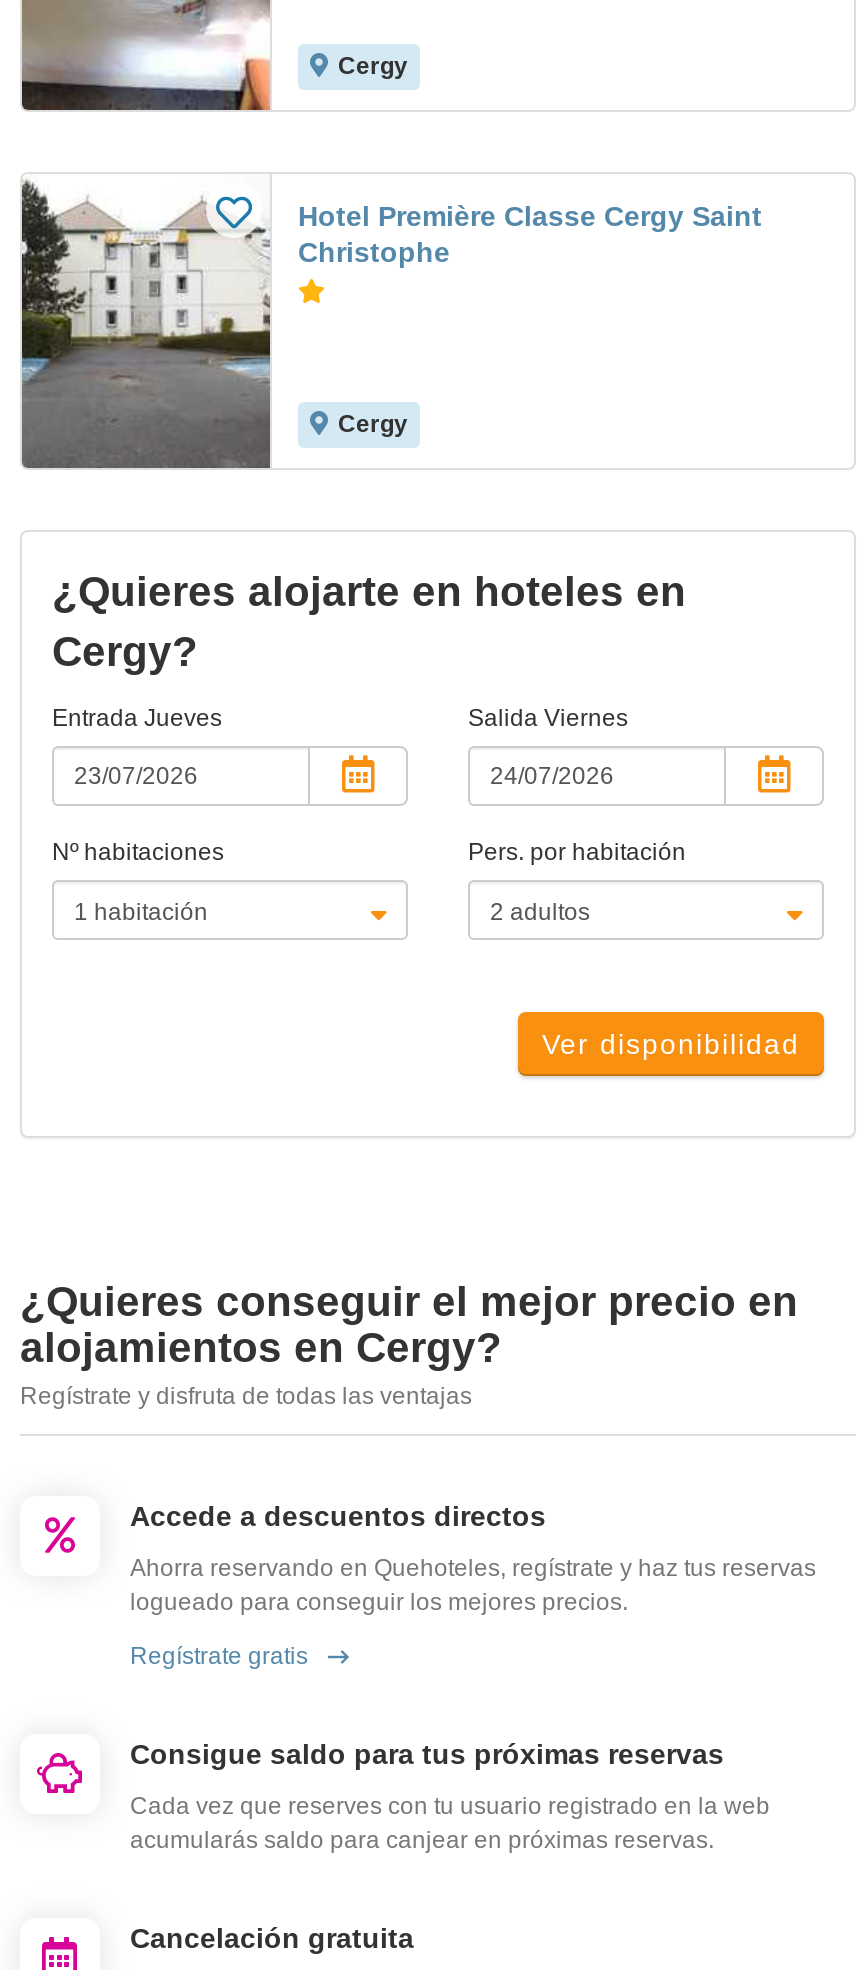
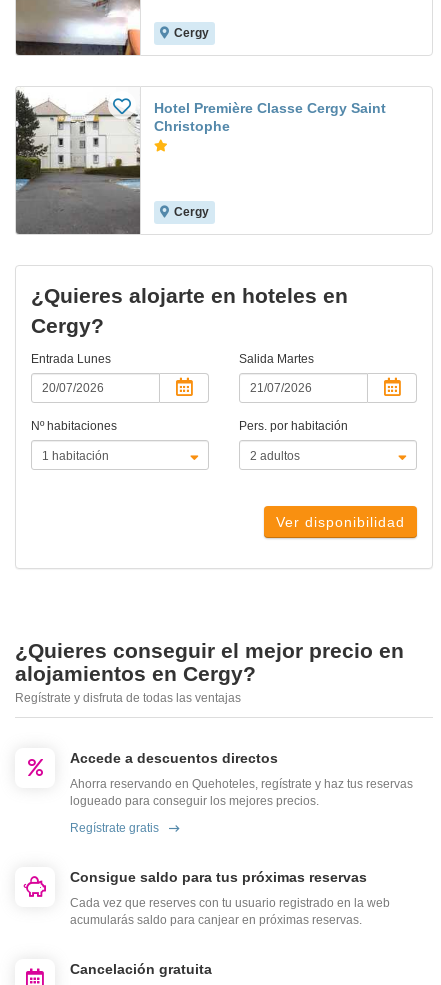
- Entrada Jueves
+ Entrada Lunes

- Salida Viernes
+ Salida Martes
